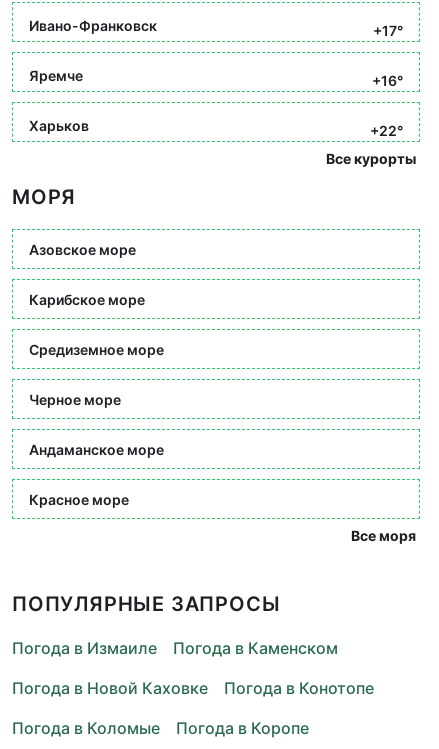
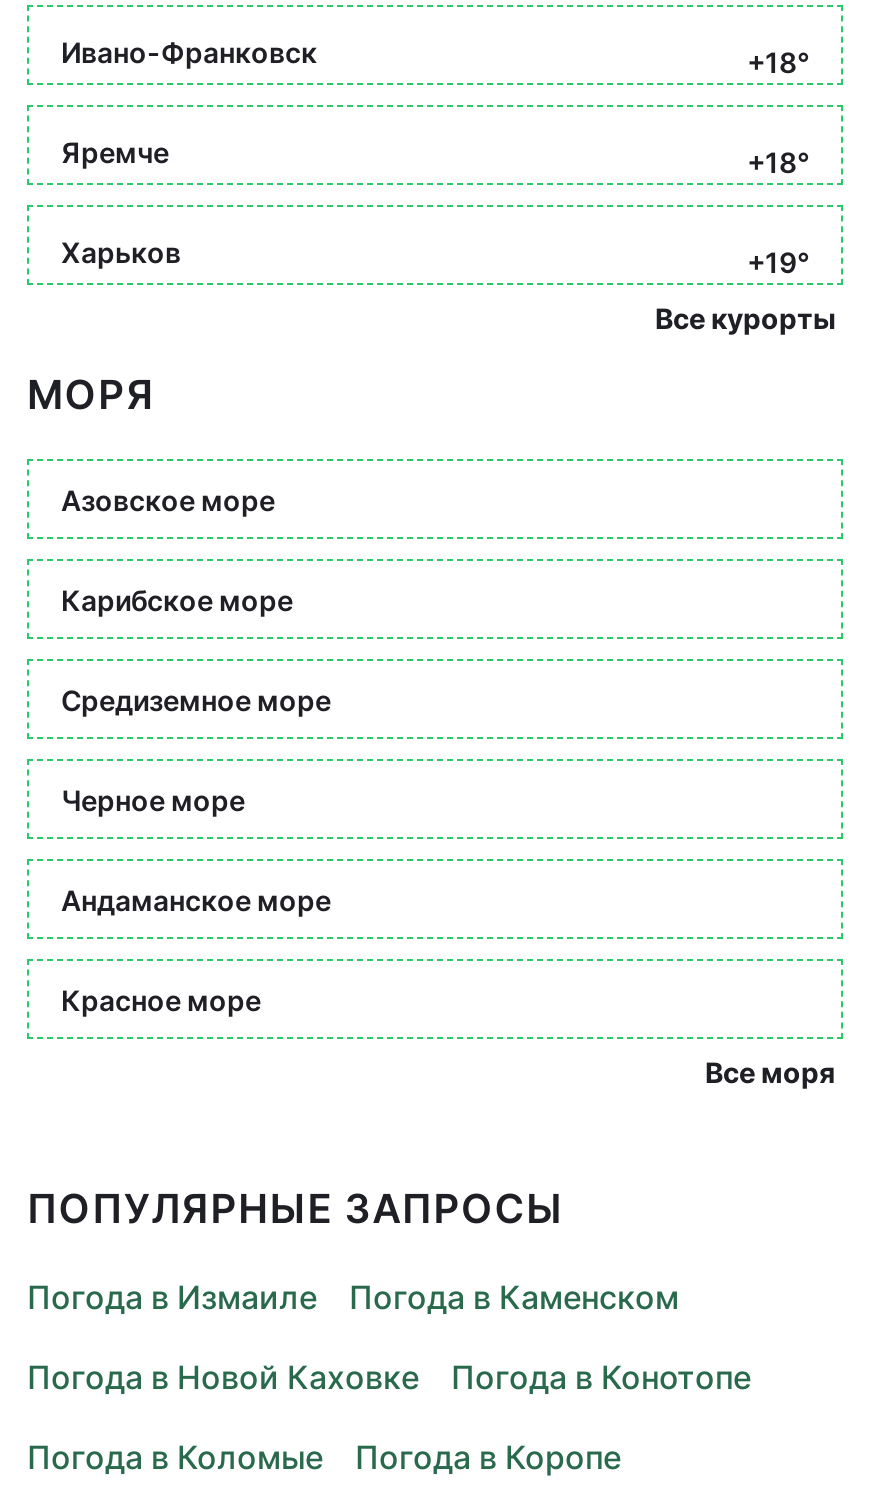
- +17°
+ +18°

- +16°
+ +18°

- +22°
+ +19°
